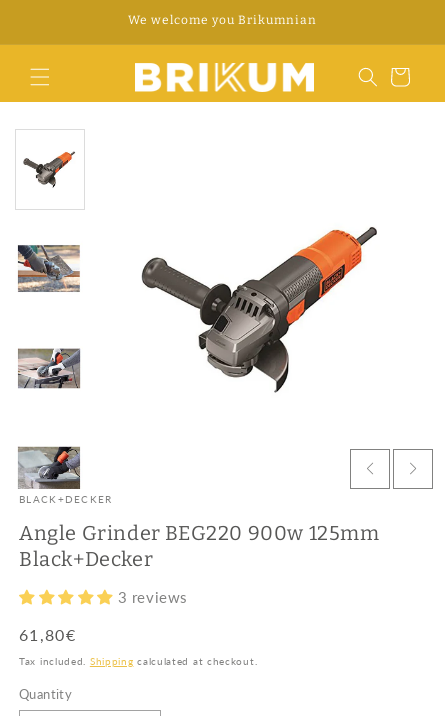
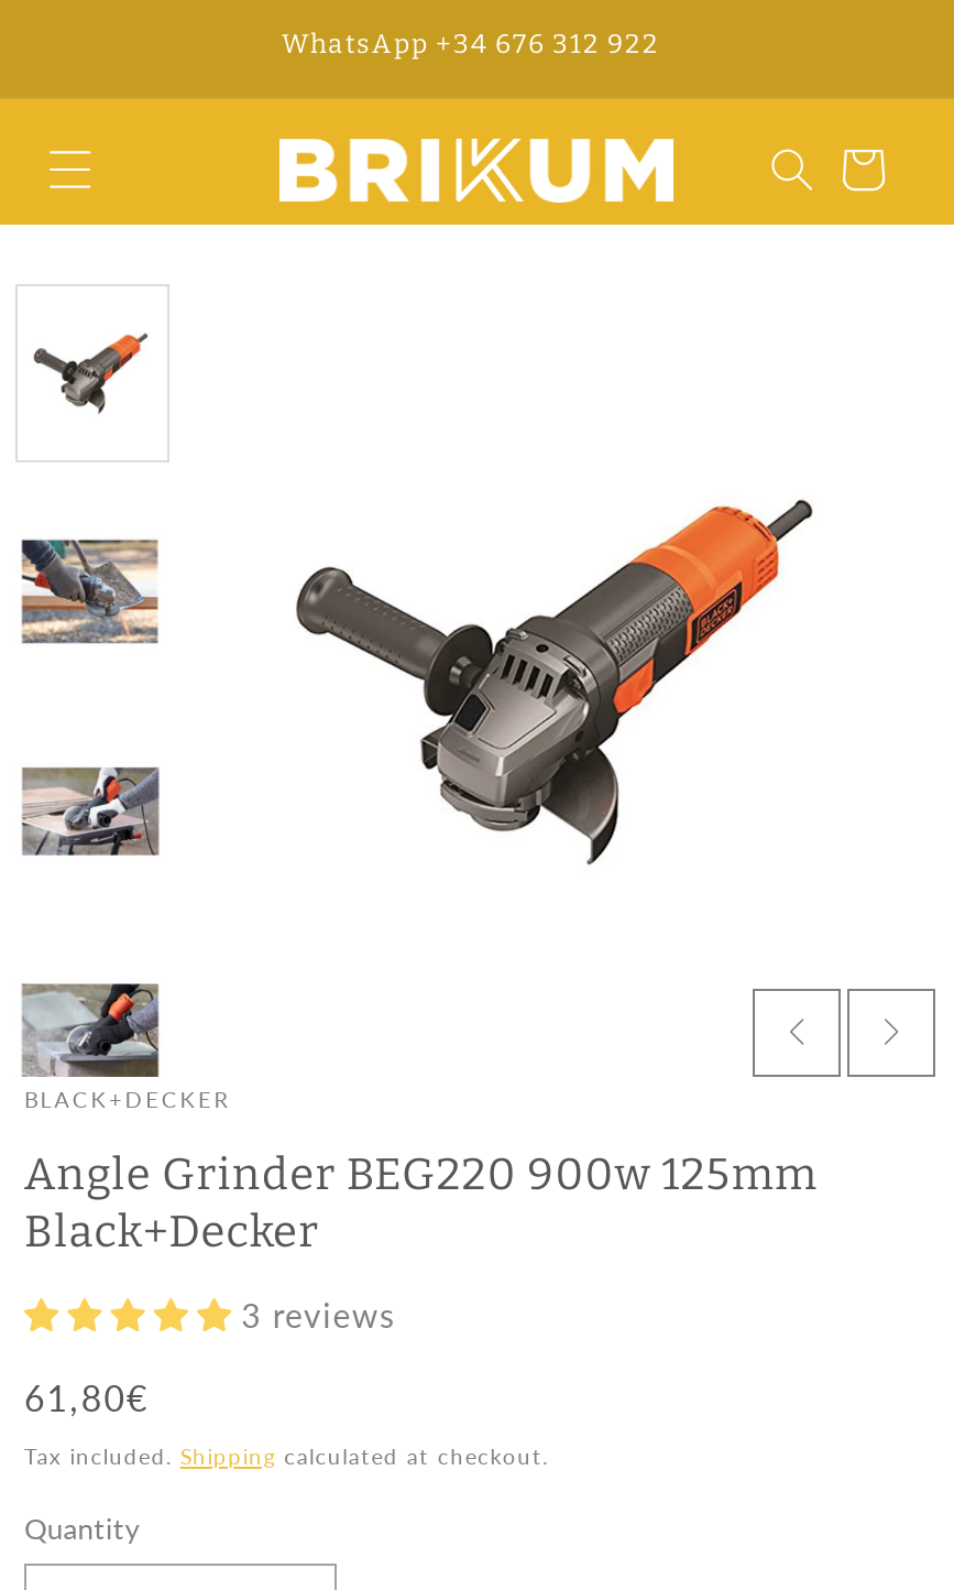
- We welcome you Brikumnian
+ WhatsApp +34 676 312 922
